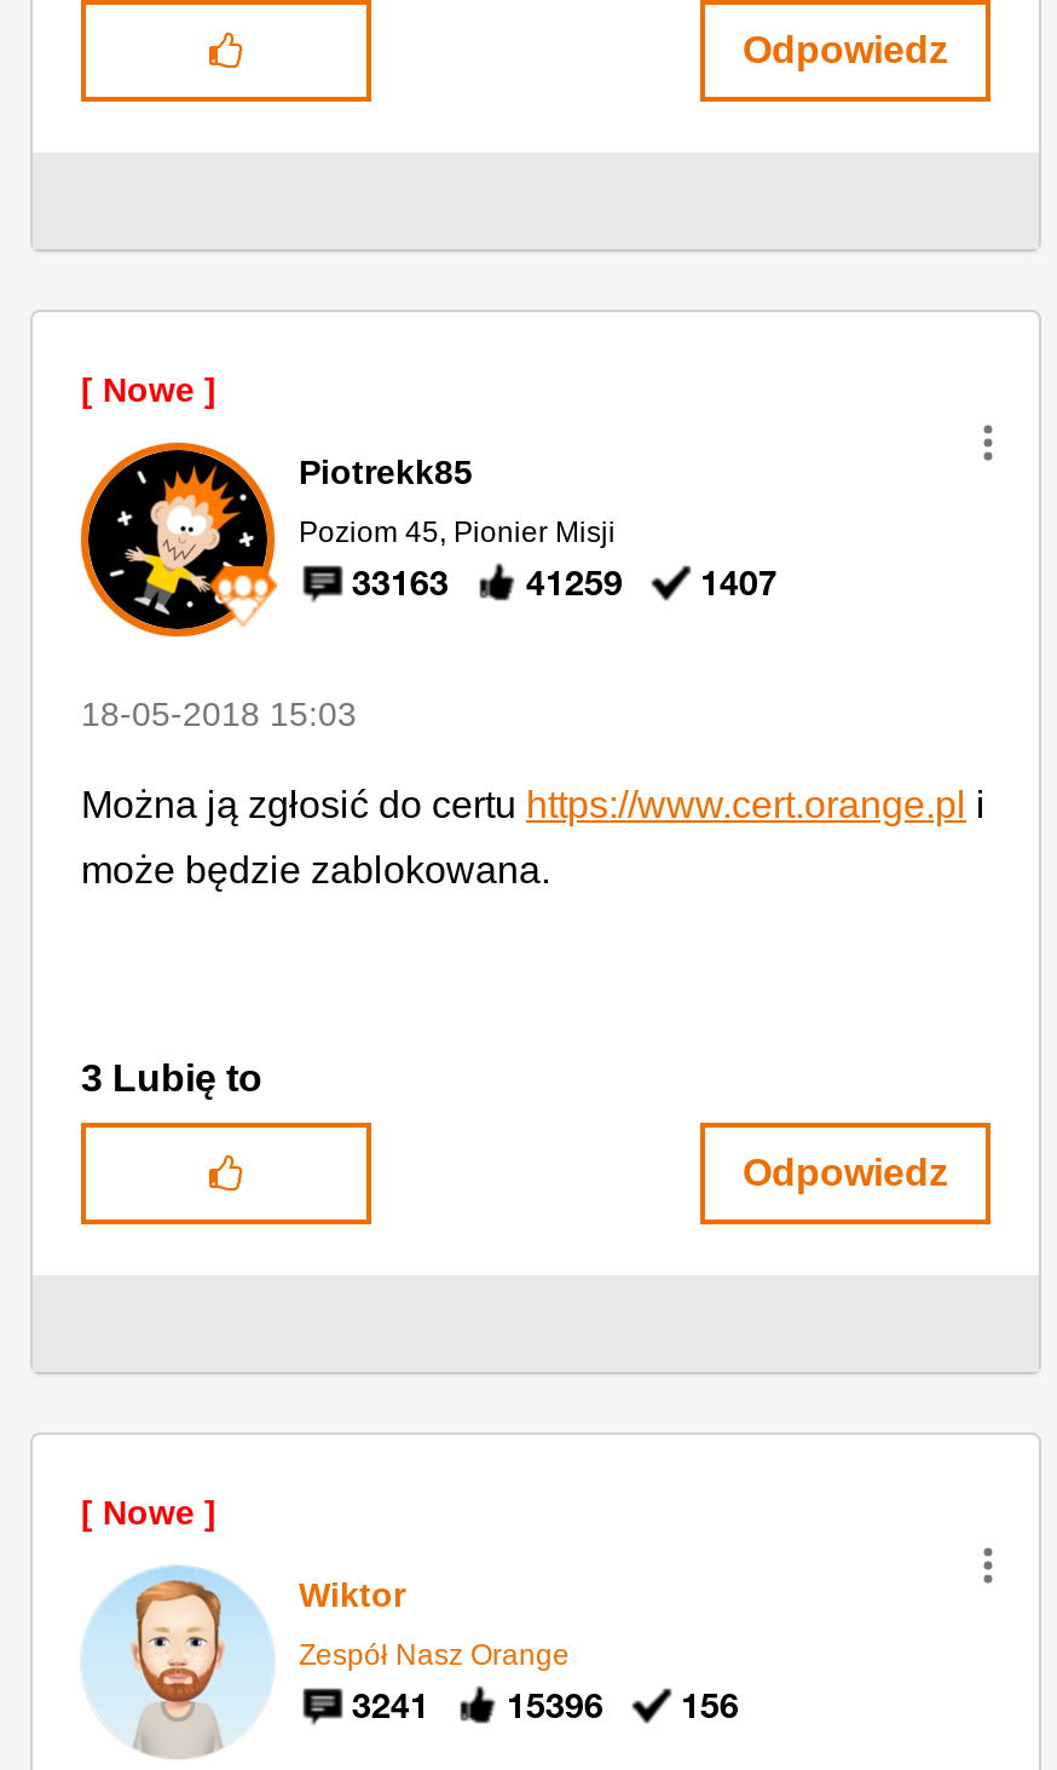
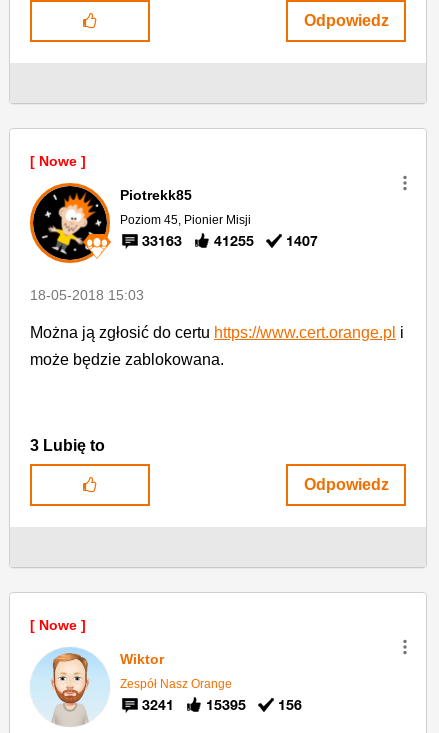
- 33163 41259 1407
+ 33163 41255 1407

- 3241 15396 156
+ 3241 15395 156
